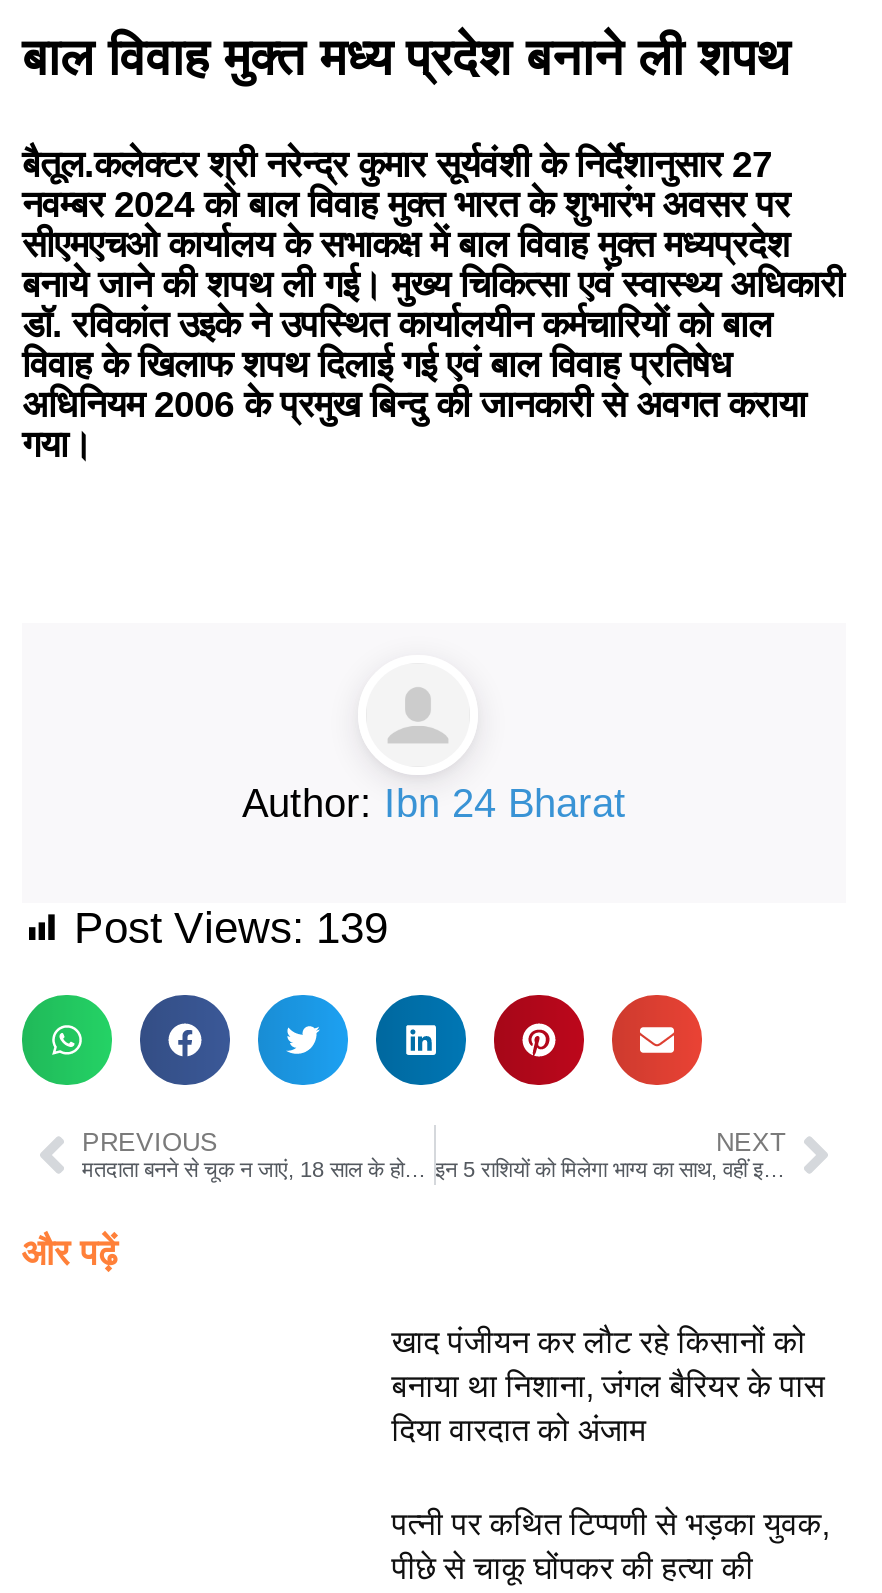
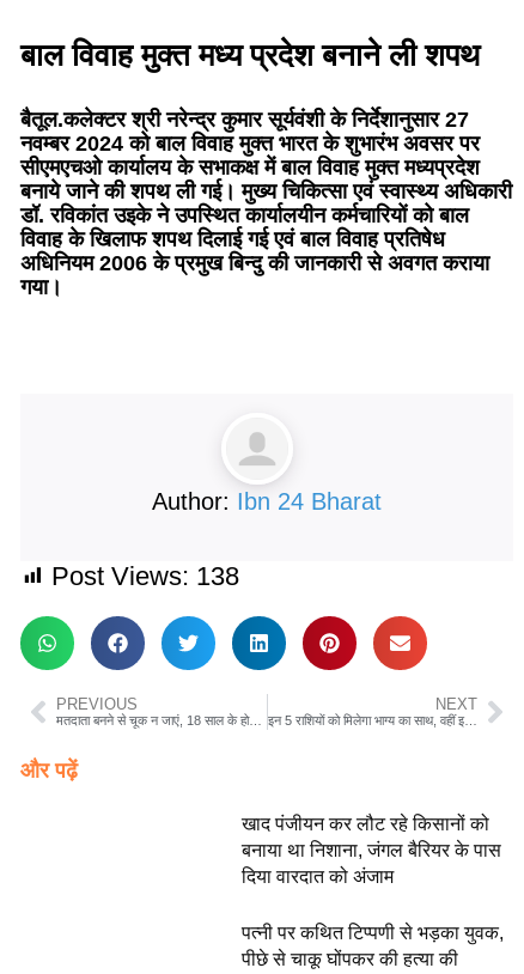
- Post Views: 139
+ Post Views: 138
